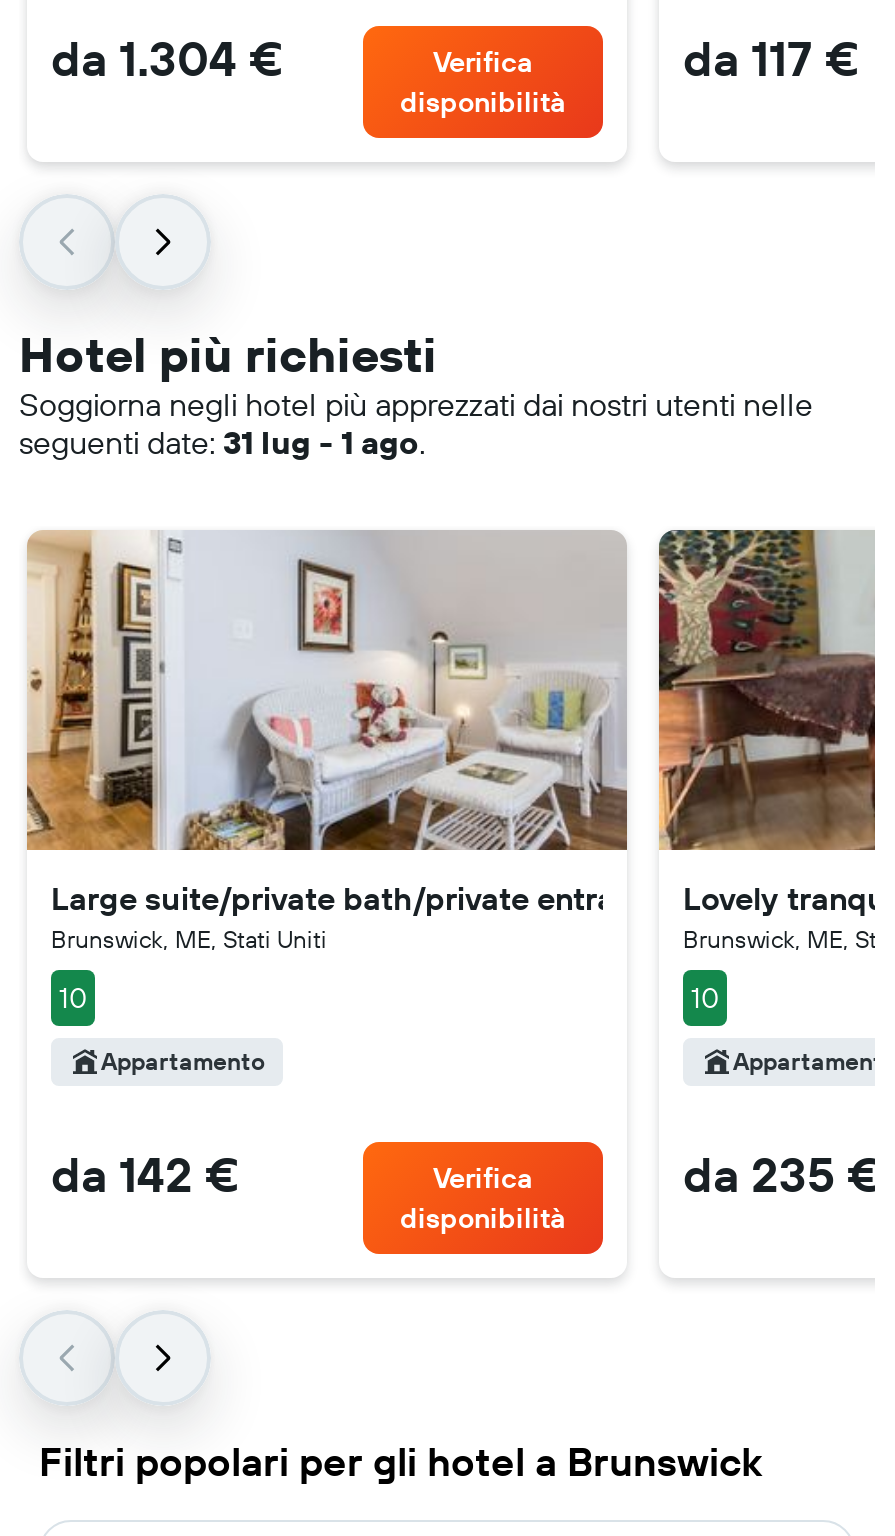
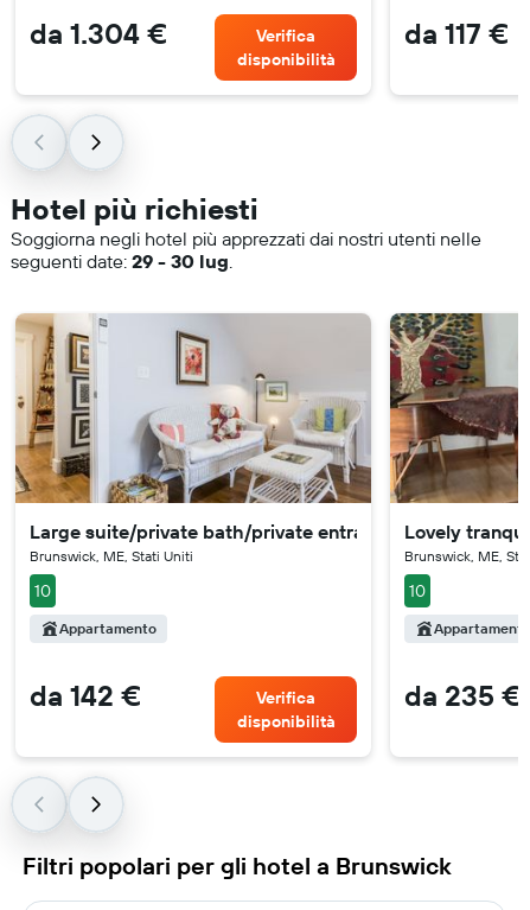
- seguenti date:31 lug - 1 ago.
+ seguenti date:29 - 30 lug.
